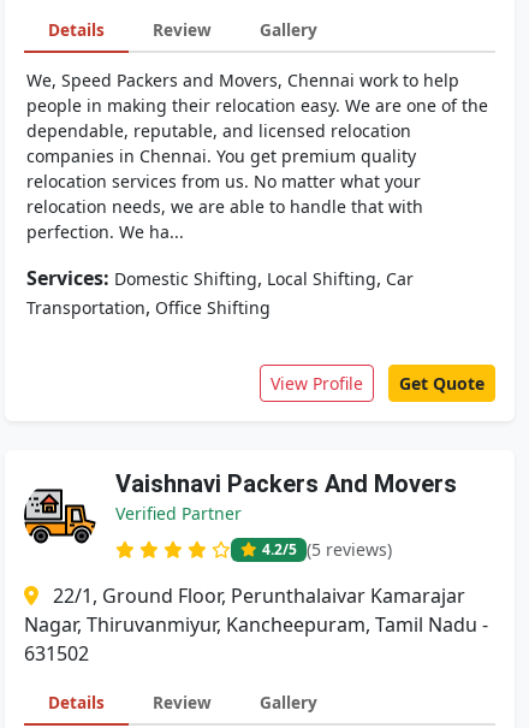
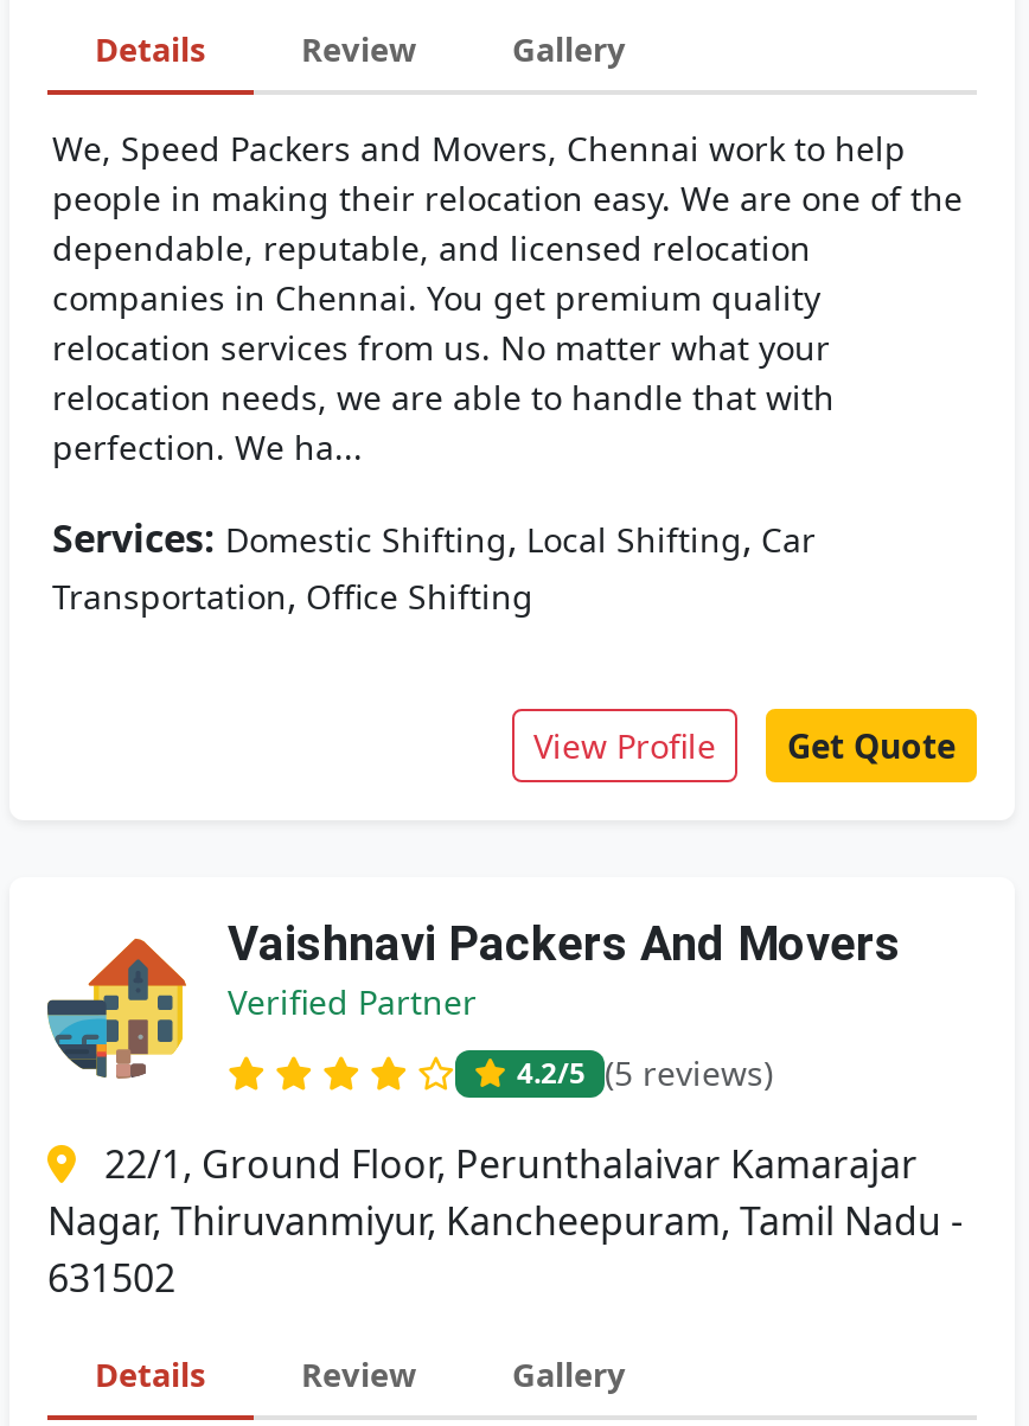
- [image]
+ [image]
